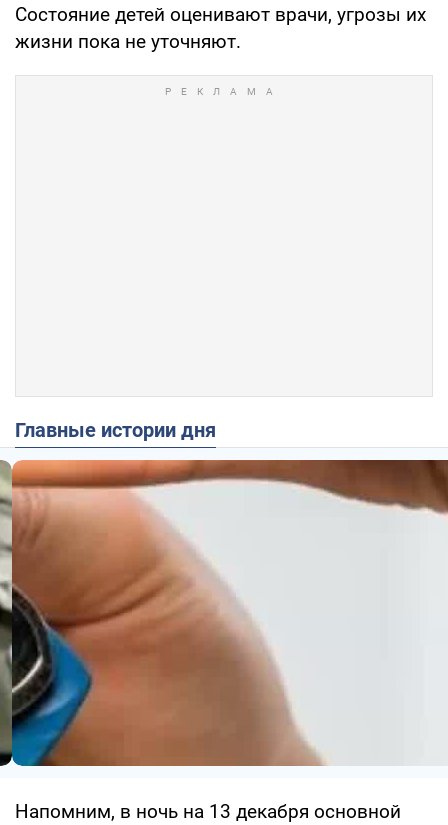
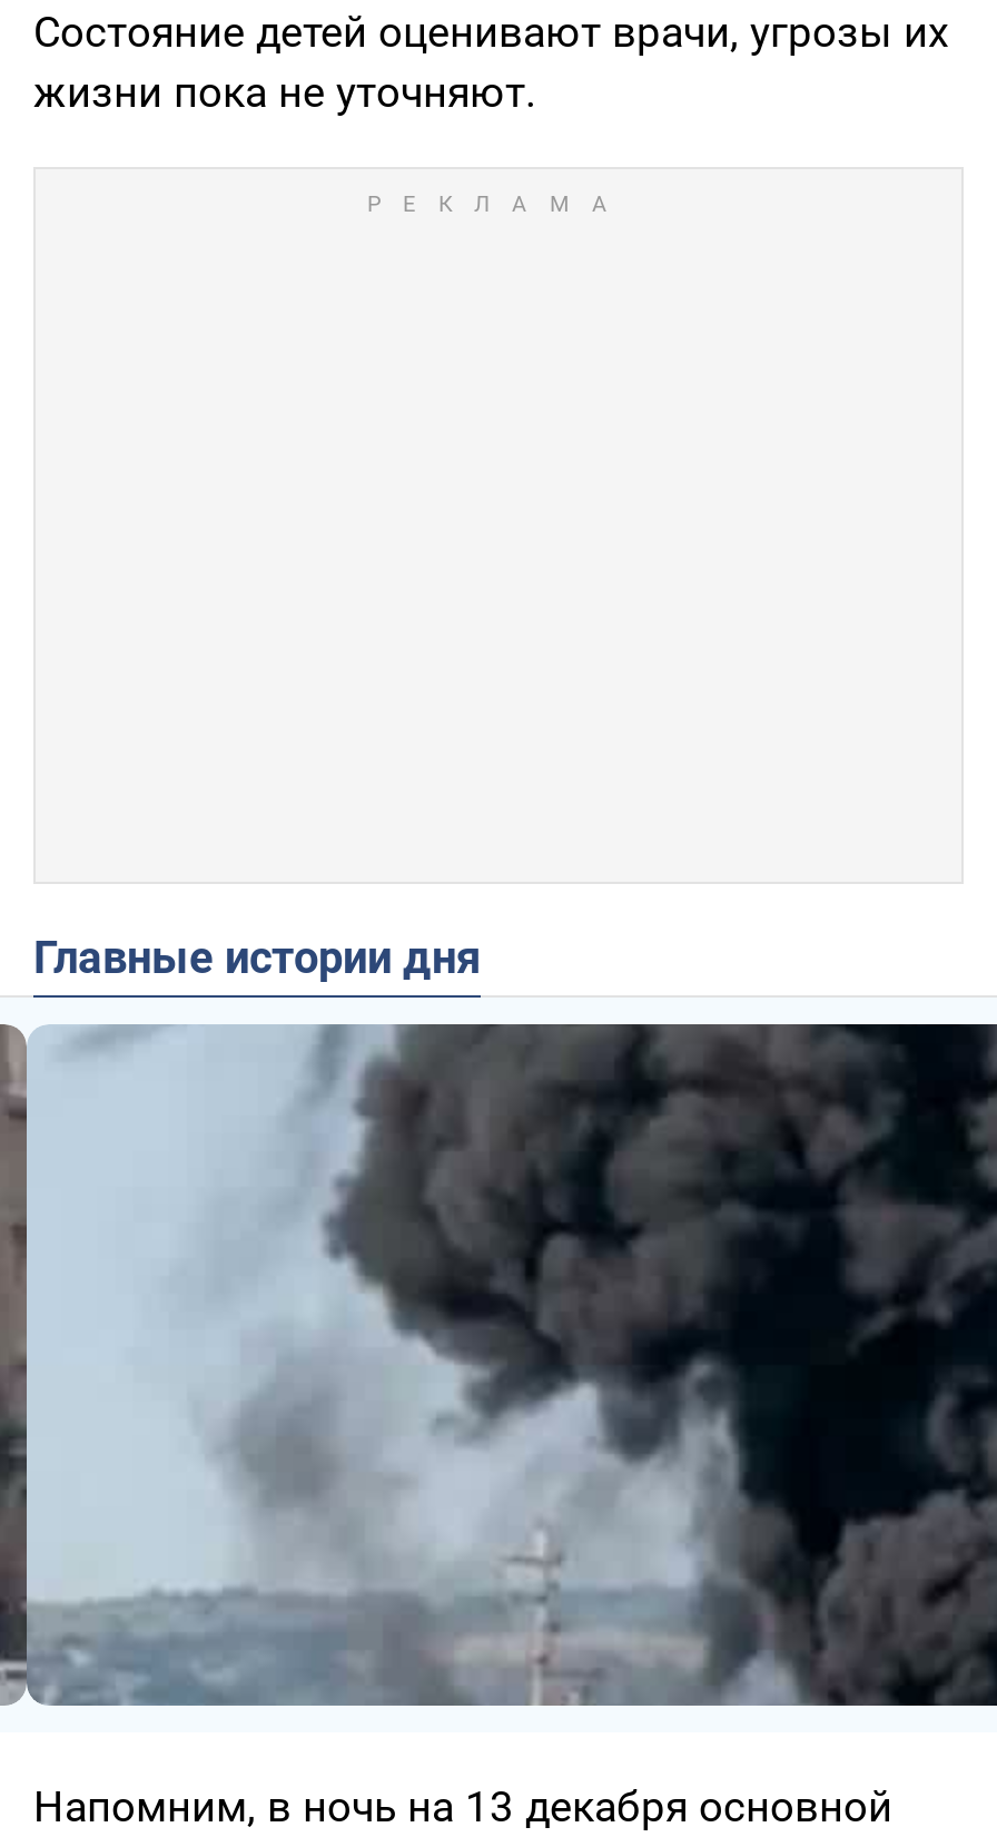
- [image]
+ [image]
